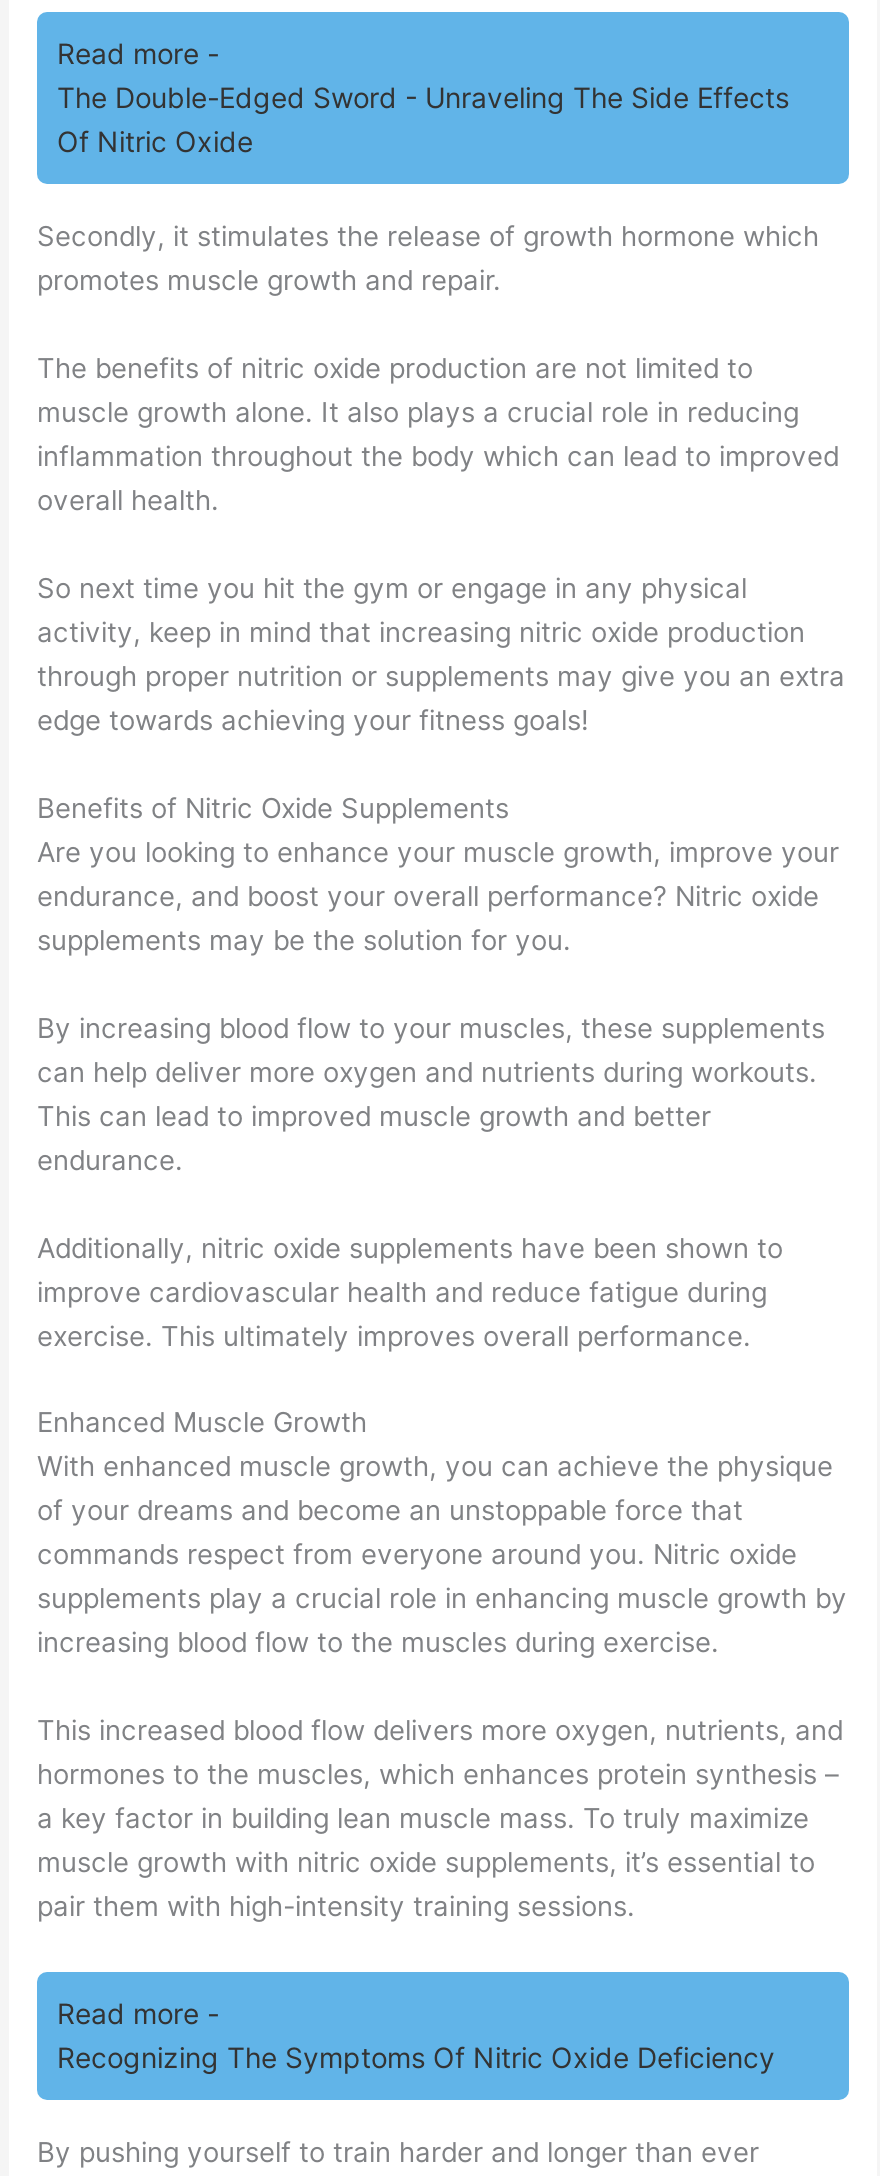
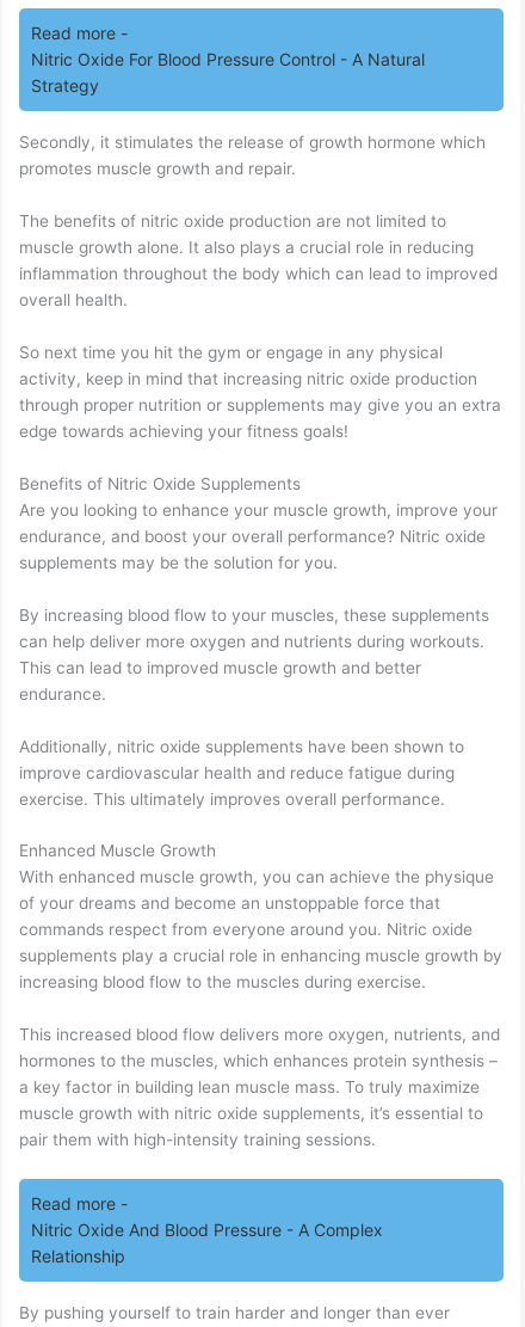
- The Double-Edged Sword - Unraveling The Side Effects
- Of Nitric Oxide
+ Nitric Oxide For Blood Pressure Control - A Natural
+ Strategy

- Recognizing The Symptoms Of Nitric Oxide Deficiency
+ Nitric Oxide And Blood Pressure - A Complex
+ Relationship
